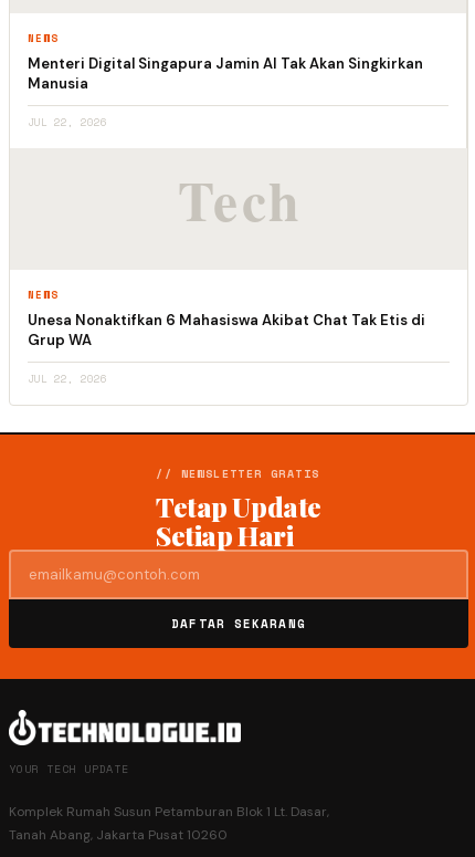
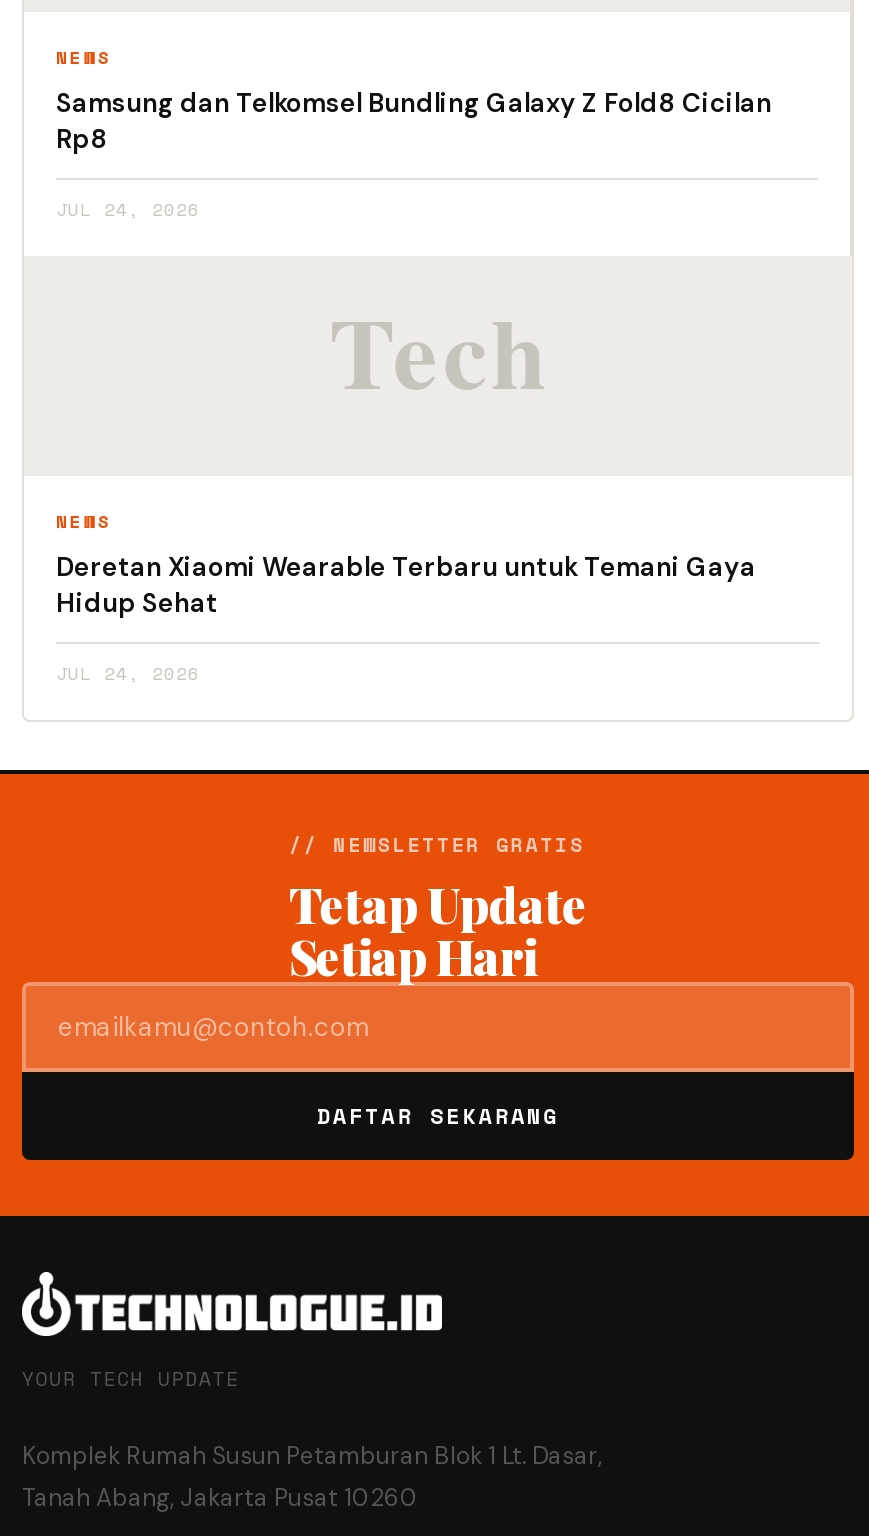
- Menteri Digital Singapura Jamin AI Tak Akan Singkirkan
- Manusia
+ Samsung dan Telkomsel Bundling Galaxy Z Fold8 Cicilan
+ Rp8

- JUL 22, 2026
+ JUL 24, 2026

- Unesa Nonaktifkan 6 Mahasiswa Akibat Chat Tak Etis di
- Grup WA
+ Deretan Xiaomi Wearable Terbaru untuk Temani Gaya
+ Hidup Sehat

- JUL 22, 2026
+ JUL 24, 2026
